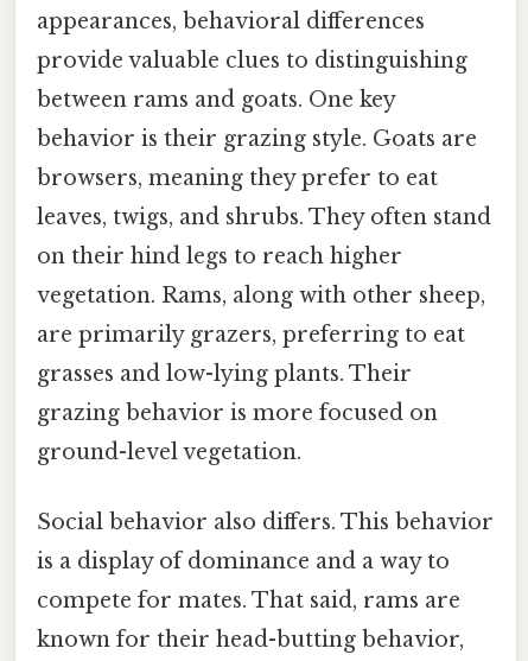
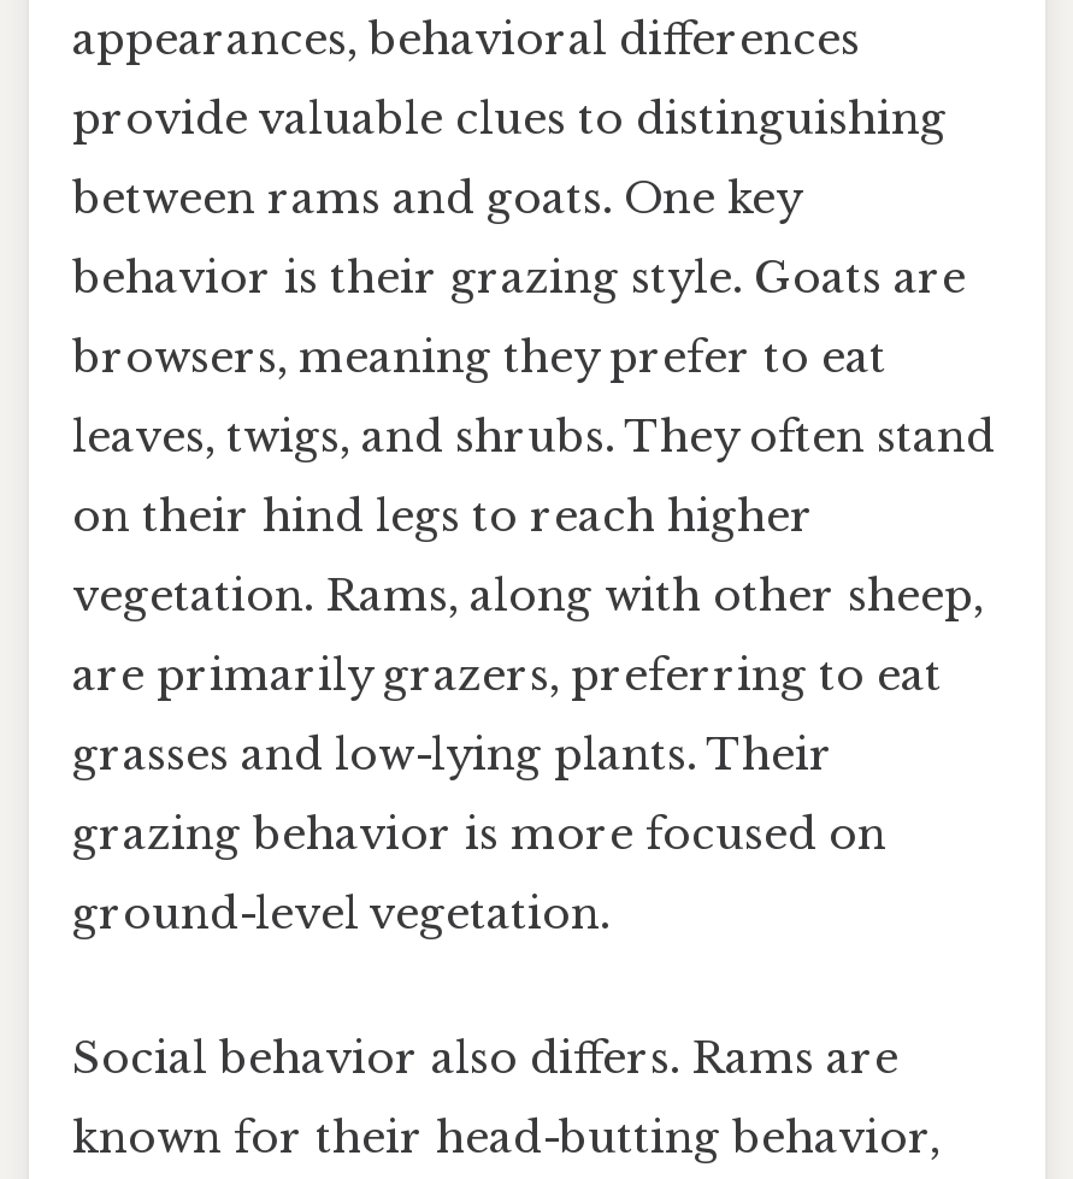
- Social behavior also differs. This behavior
- is a display of dominance and a way to
- compete for mates. That said, rams are
+ Social behavior also differs. Rams are
